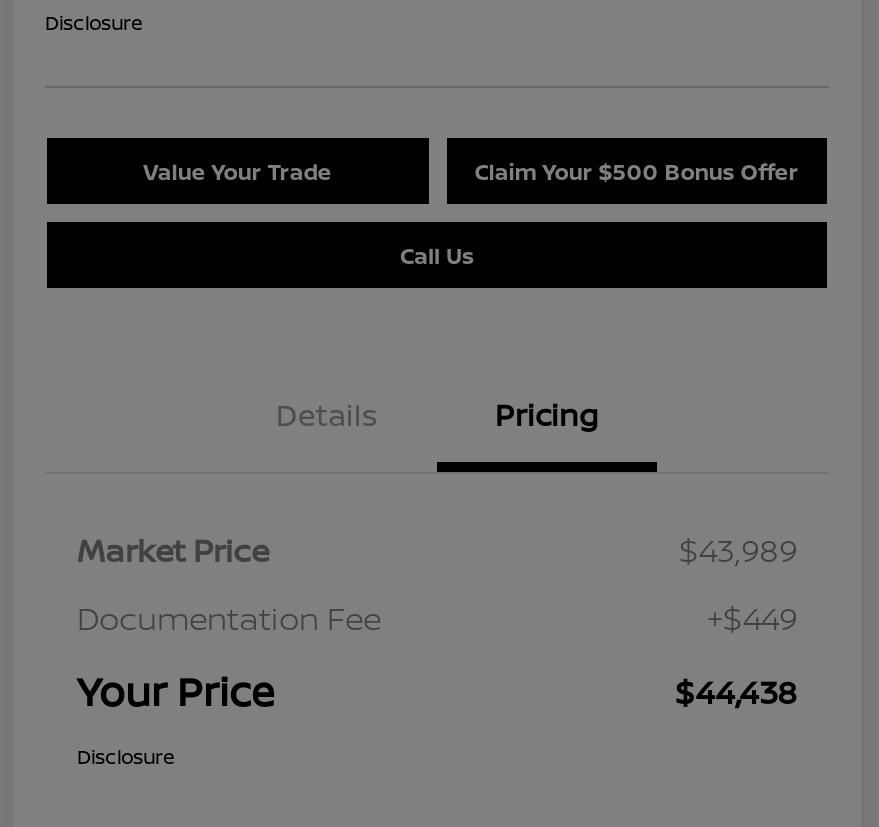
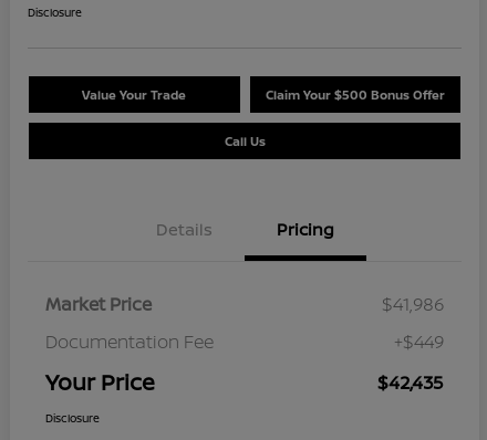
- $43,989
+ $41,986

- $44,438
+ $42,435
